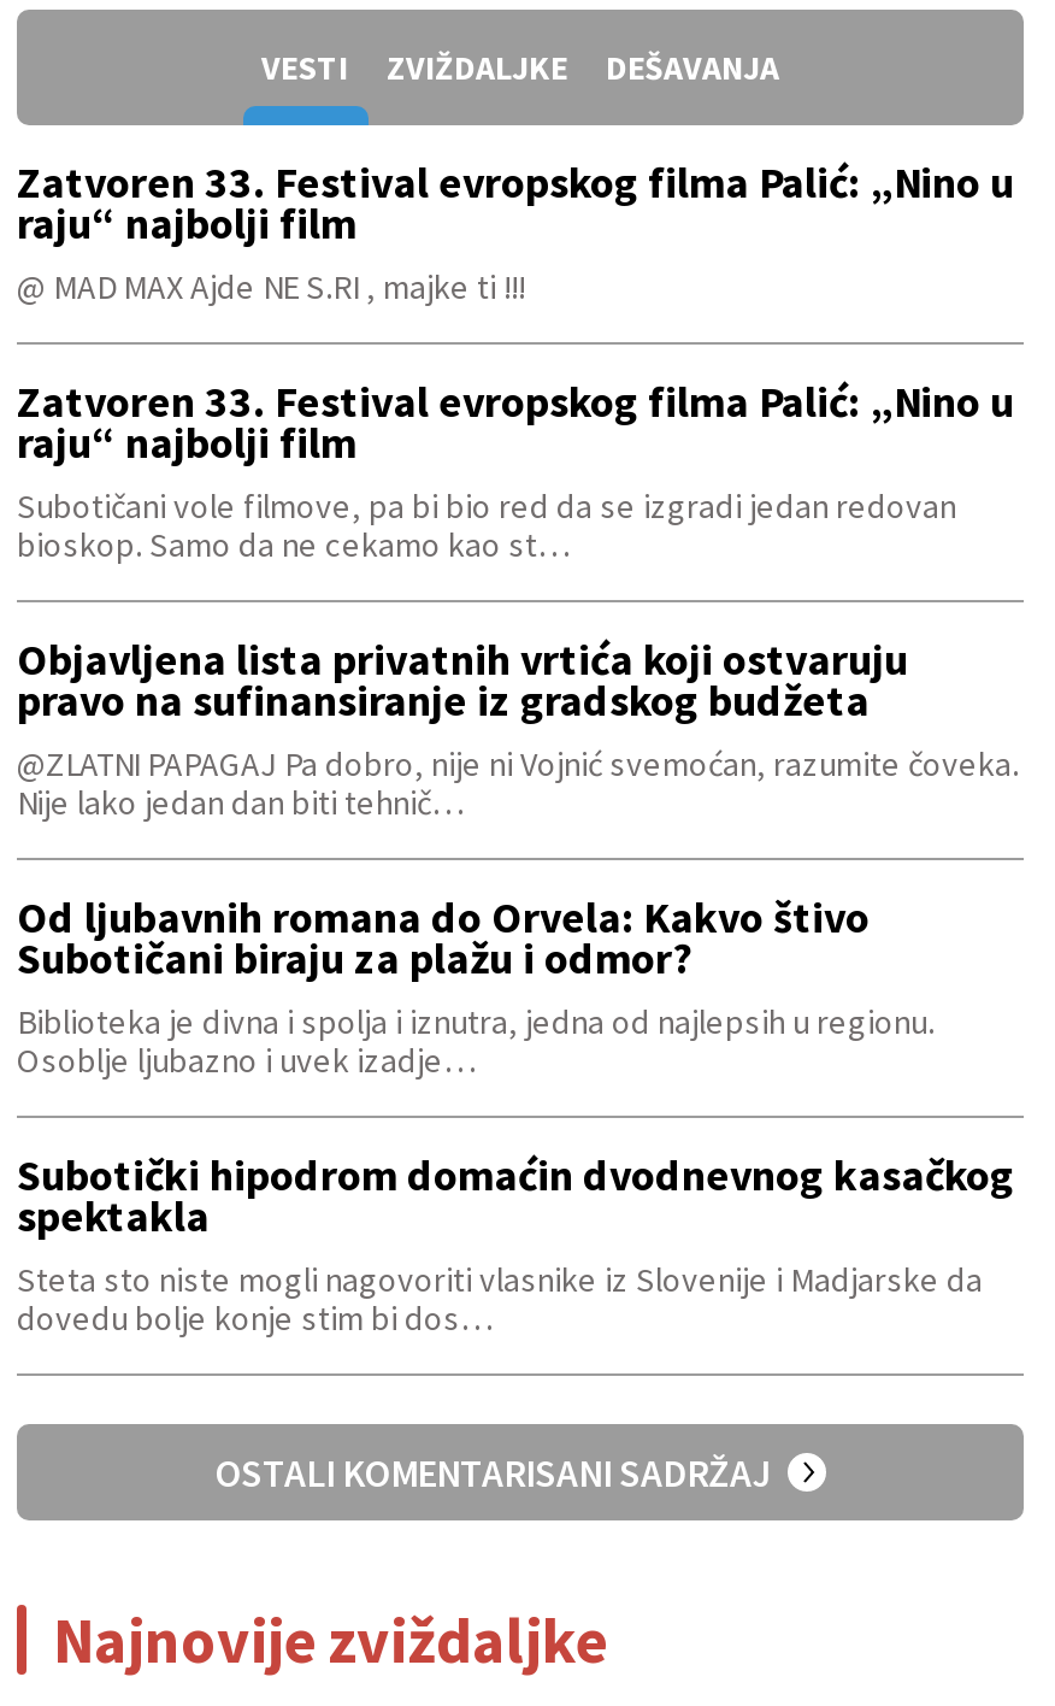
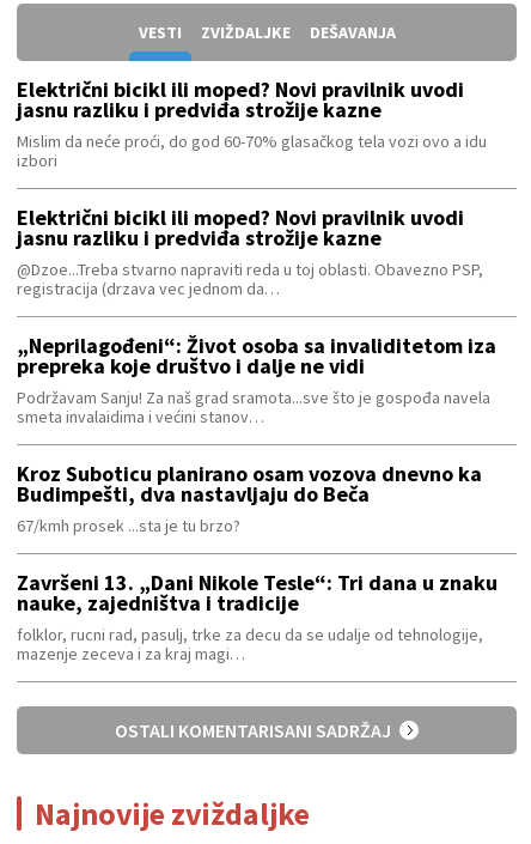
- Zatvoren 33. Festival evropskog filma Palić: „Nino u
- raju“ najbolji film
- @ MAD MAX Ajde NE S.RI , majke ti !!!
+ Električni bicikl ili moped? Novi pravilnik uvodi
+ jasnu razliku i predviđa strožije kazne
+ Mislim da neće proći, do god 60-70% glasačkog tela vozi ovo a idu
+ izbori

- Zatvoren 33. Festival evropskog filma Palić: „Nino u
- raju“ najbolji film
- Subotičani vole filmove, pa bi bio red da se izgradi jedan redovan
- bioskop. Samo da ne cekamo kao st…
+ Električni bicikl ili moped? Novi pravilnik uvodi
+ jasnu razliku i predviđa strožije kazne
+ @Dzoe...Treba stvarno napraviti reda u toj oblasti. Obavezno PSP,
+ registracija (drzava vec jednom da…

- Objavljena lista privatnih vrtića koji ostvaruju
- pravo na sufinansiranje iz gradskog budžeta
- @ZLATNI PAPAGAJ Pa dobro, nije ni Vojnić svemoćan, razumite čoveka.
- Nije lako jedan dan biti tehnič…
+ „Neprilagođeni“: Život osoba sa invaliditetom iza
+ prepreka koje društvo i dalje ne vidi
+ Podržavam Sanju! Za naš grad sramota...sve što je gospođa navela
+ smeta invalaidima i većini stanov…

- Od ljubavnih romana do Orvela: Kakvo štivo
- Subotičani biraju za plažu i odmor?
- Biblioteka je divna i spolja i iznutra, jedna od najlepsih u regionu.
- Osoblje ljubazno i uvek izadje…
+ Kroz Suboticu planirano osam vozova dnevno ka
+ Budimpešti, dva nastavljaju do Beča
+ 67/kmh prosek ...sta je tu brzo?

- Subotički hipodrom domaćin dvodnevnog kasačkog
- spektakla
- Steta sto niste mogli nagovoriti vlasnike iz Slovenije i Madjarske da
- dovedu bolje konje stim bi dos…
+ Završeni 13. „Dani Nikole Tesle“: Tri dana u znaku
+ nauke, zajedništva i tradicije
+ folklor, rucni rad, pasulj, trke za decu da se udalje od tehnologije,
+ mazenje zeceva i za kraj magi…
